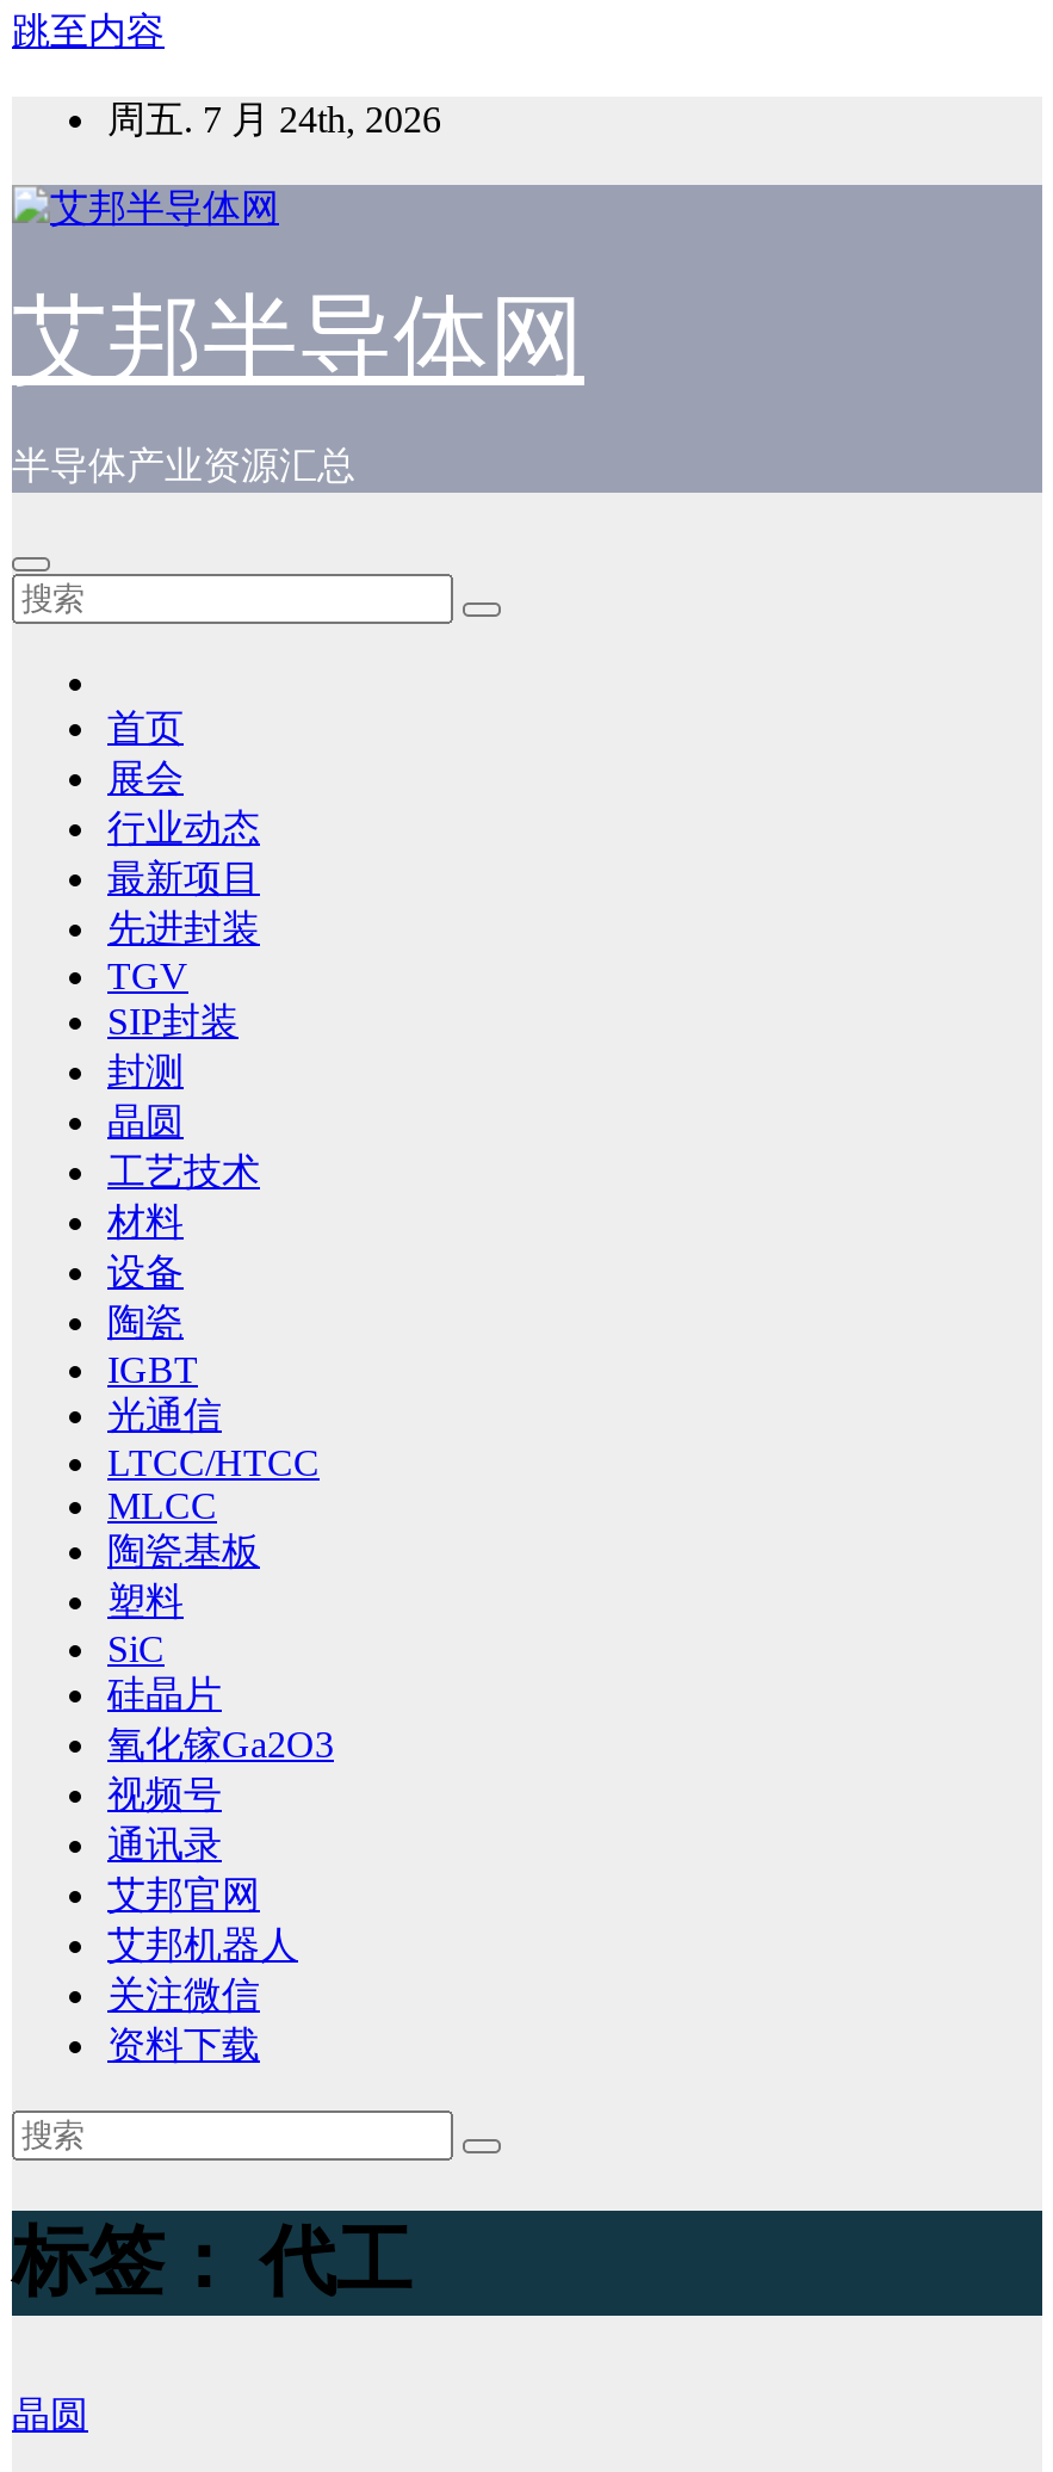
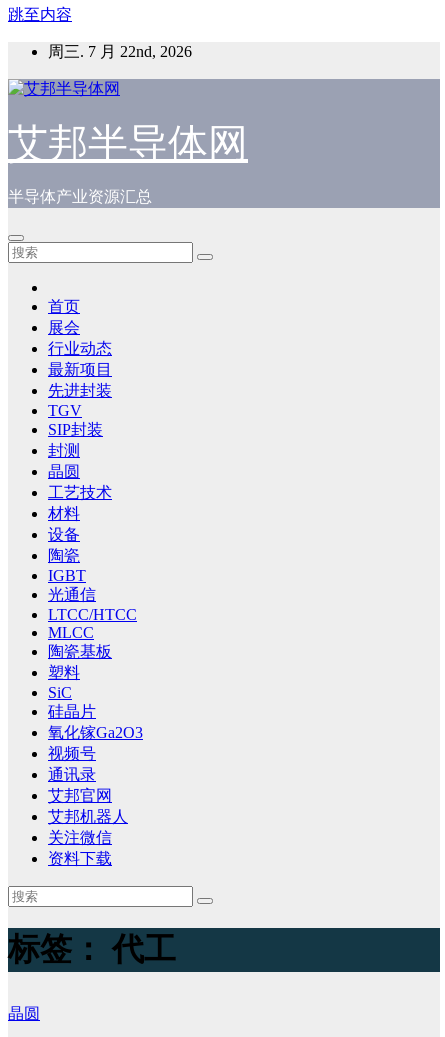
- 周五. 7 月 24th, 2026
+ 周三. 7 月 22nd, 2026
